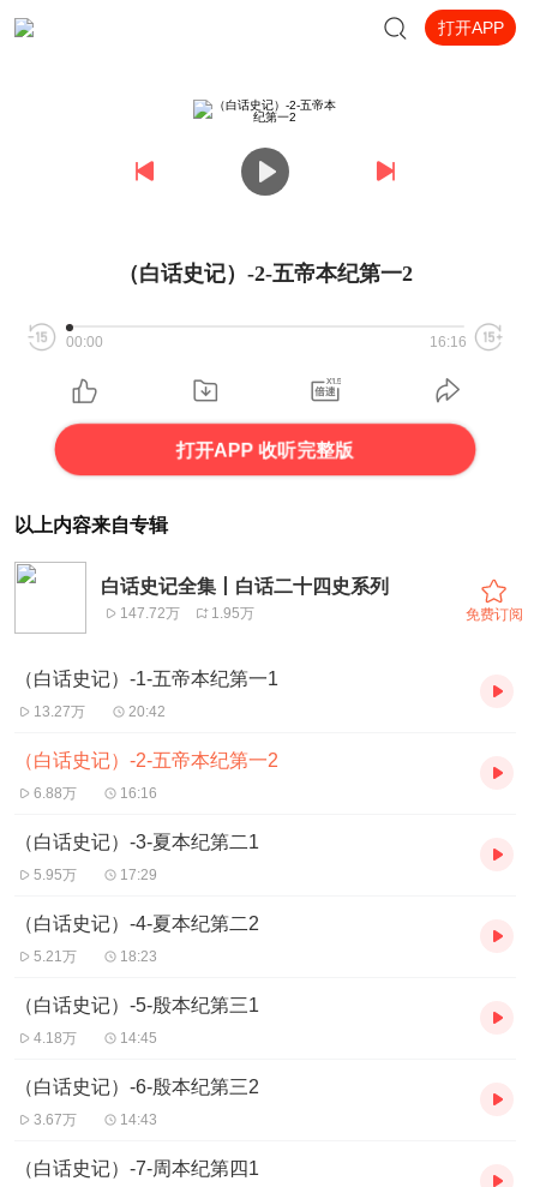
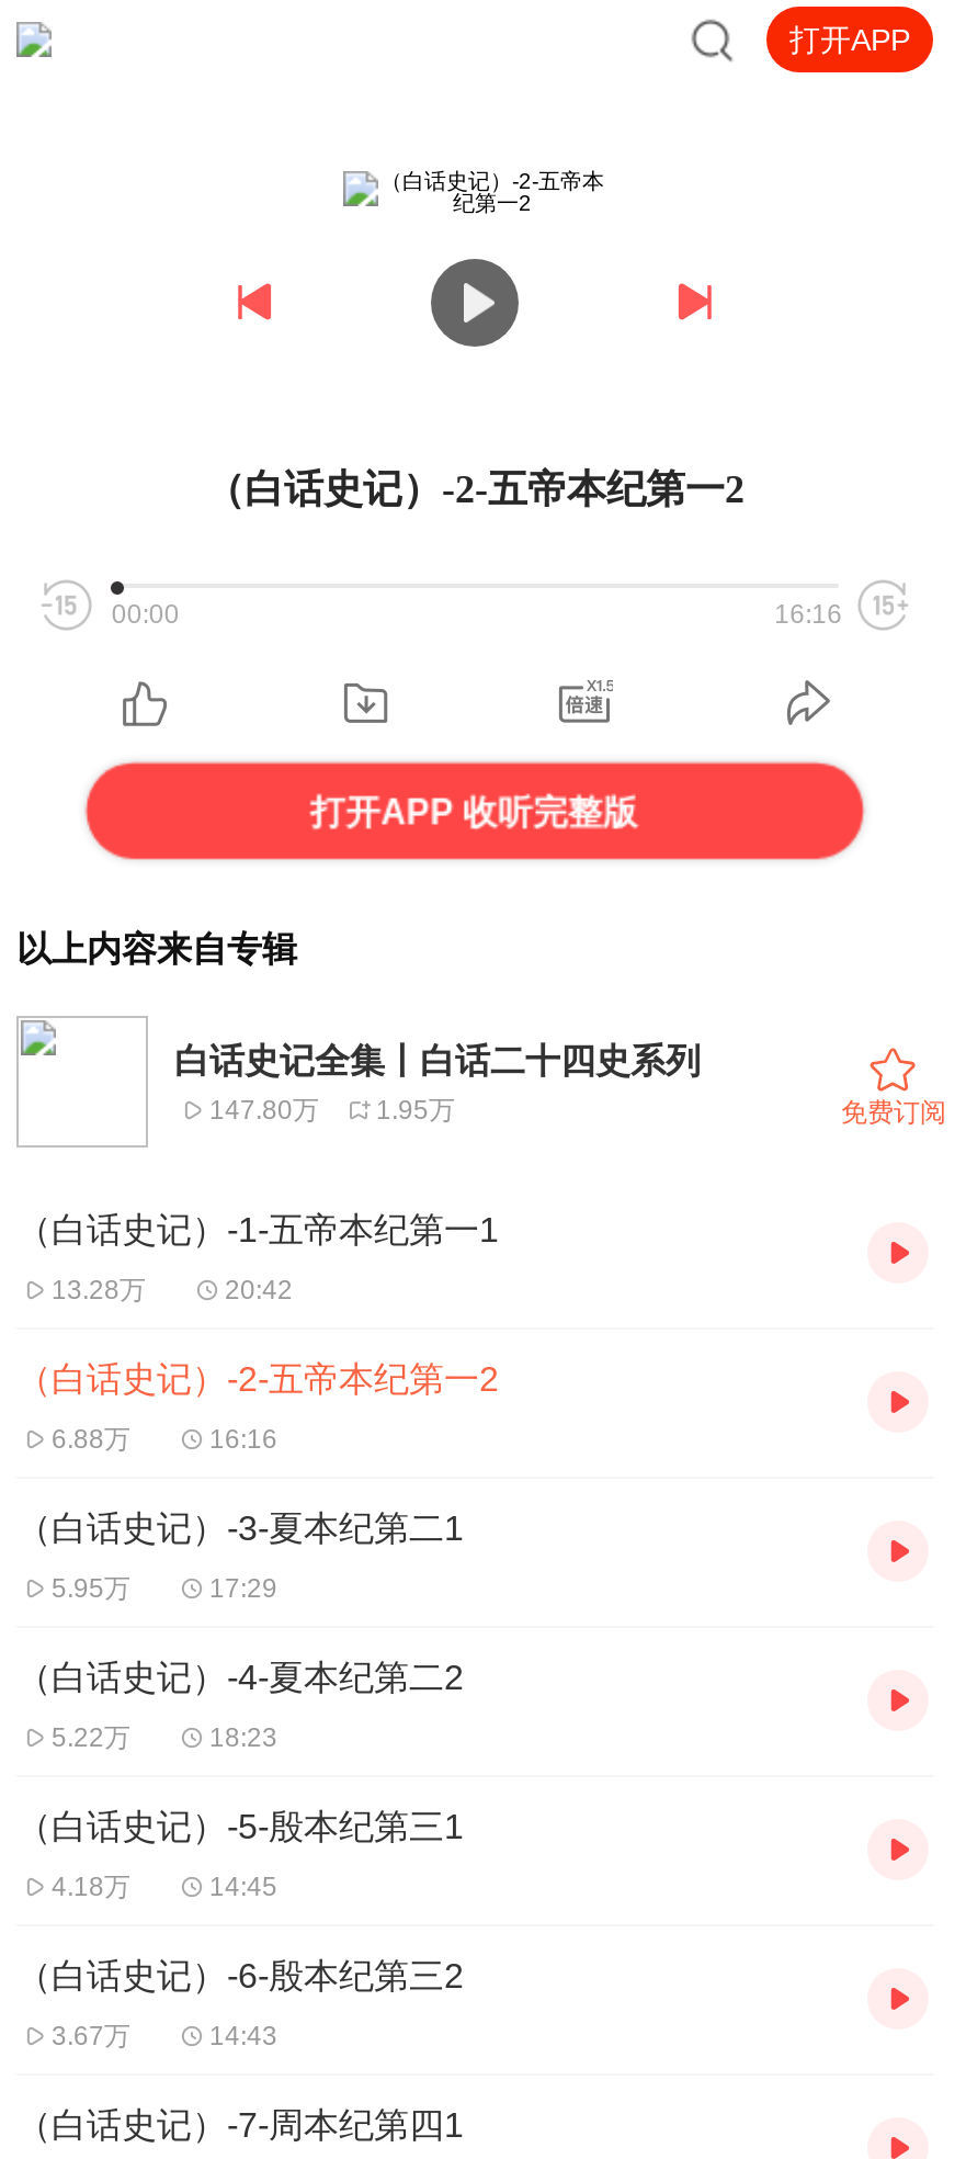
- 147.72万 1.95万
+ 147.80万 1.95万

- 13.27万
+ 13.28万

- 5.21万
+ 5.22万
